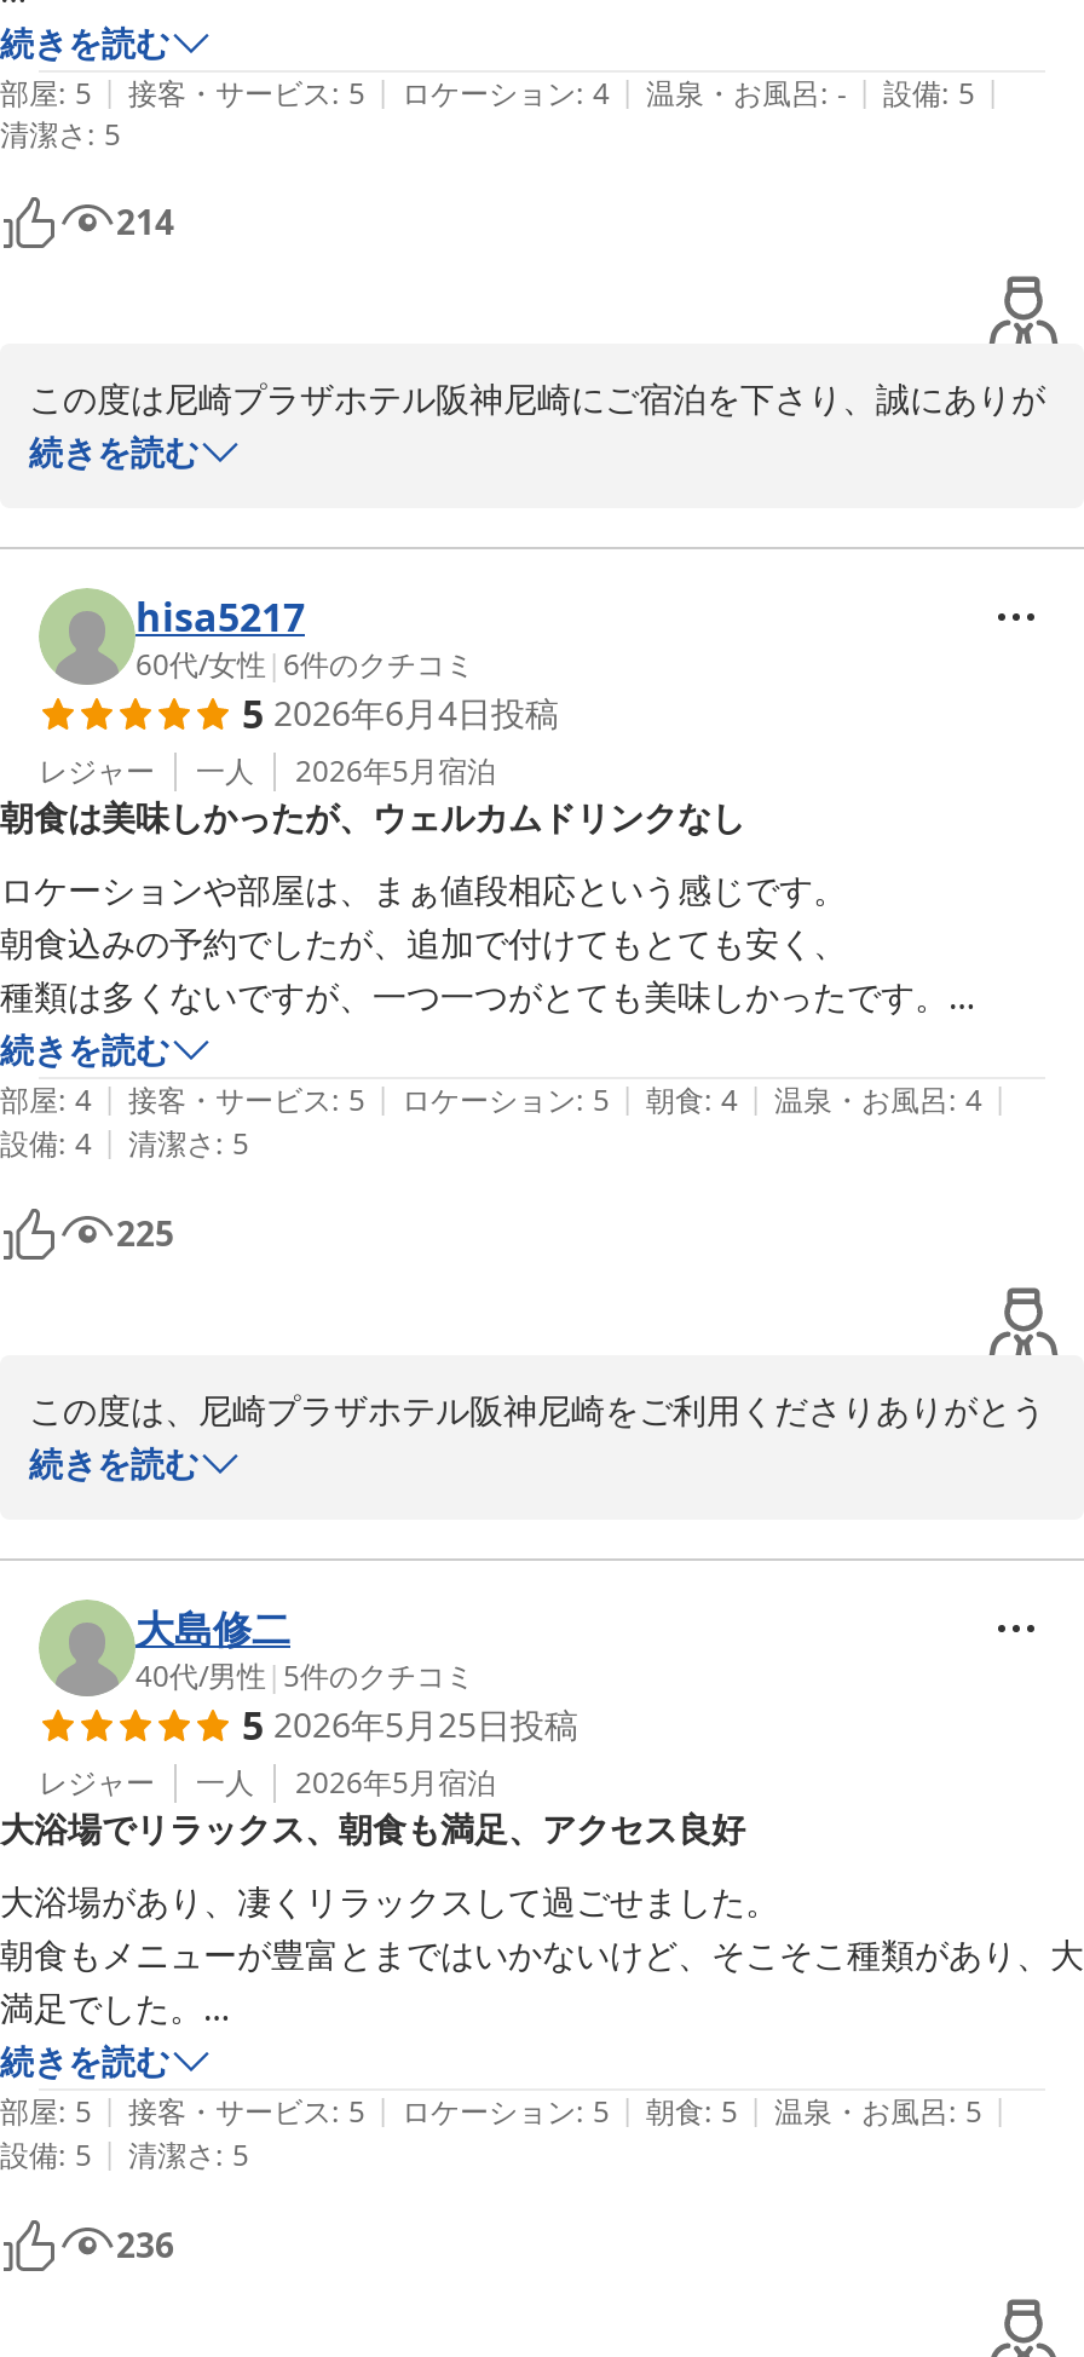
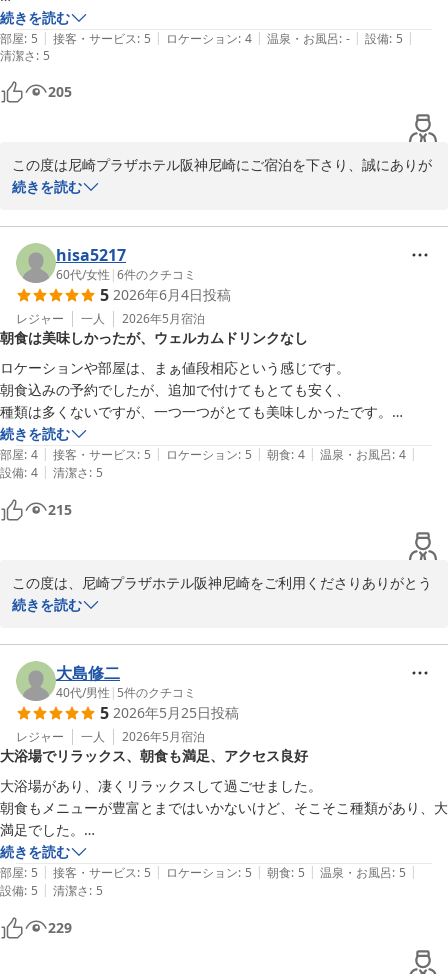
- 214
+ 205

- 225
+ 215

- 236
+ 229
